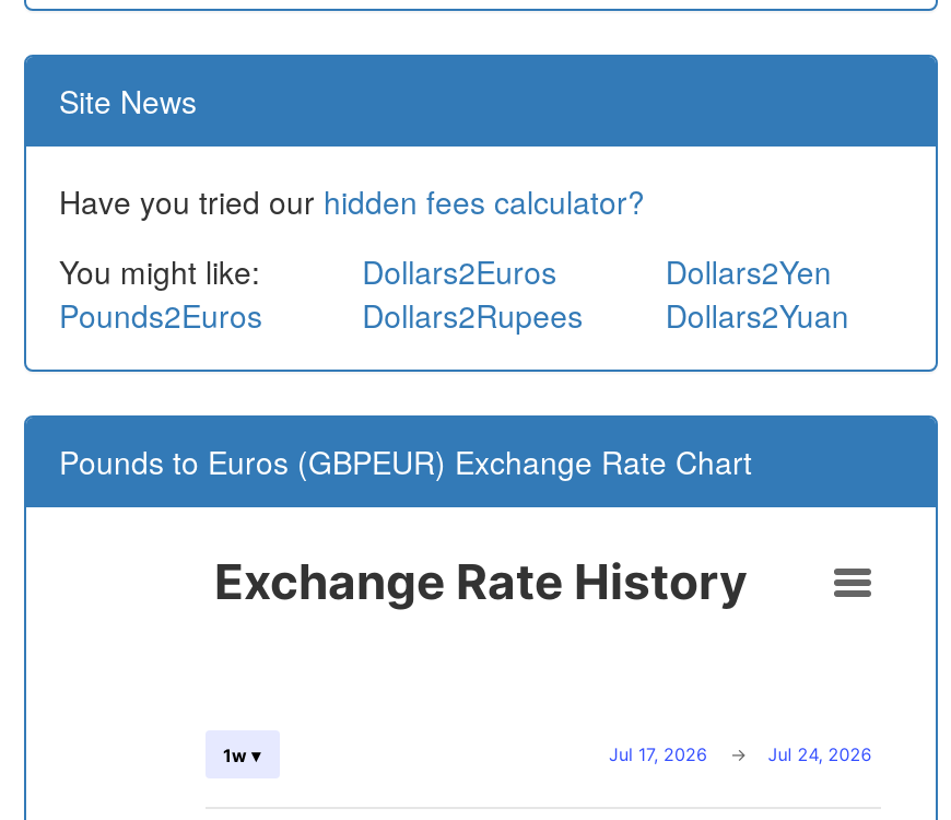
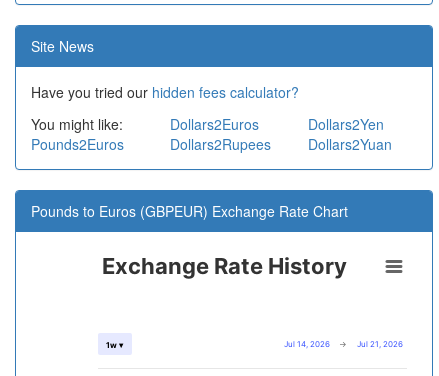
- Jul 17, 2026
+ Jul 14, 2026

- Jul 24, 2026
+ Jul 21, 2026
